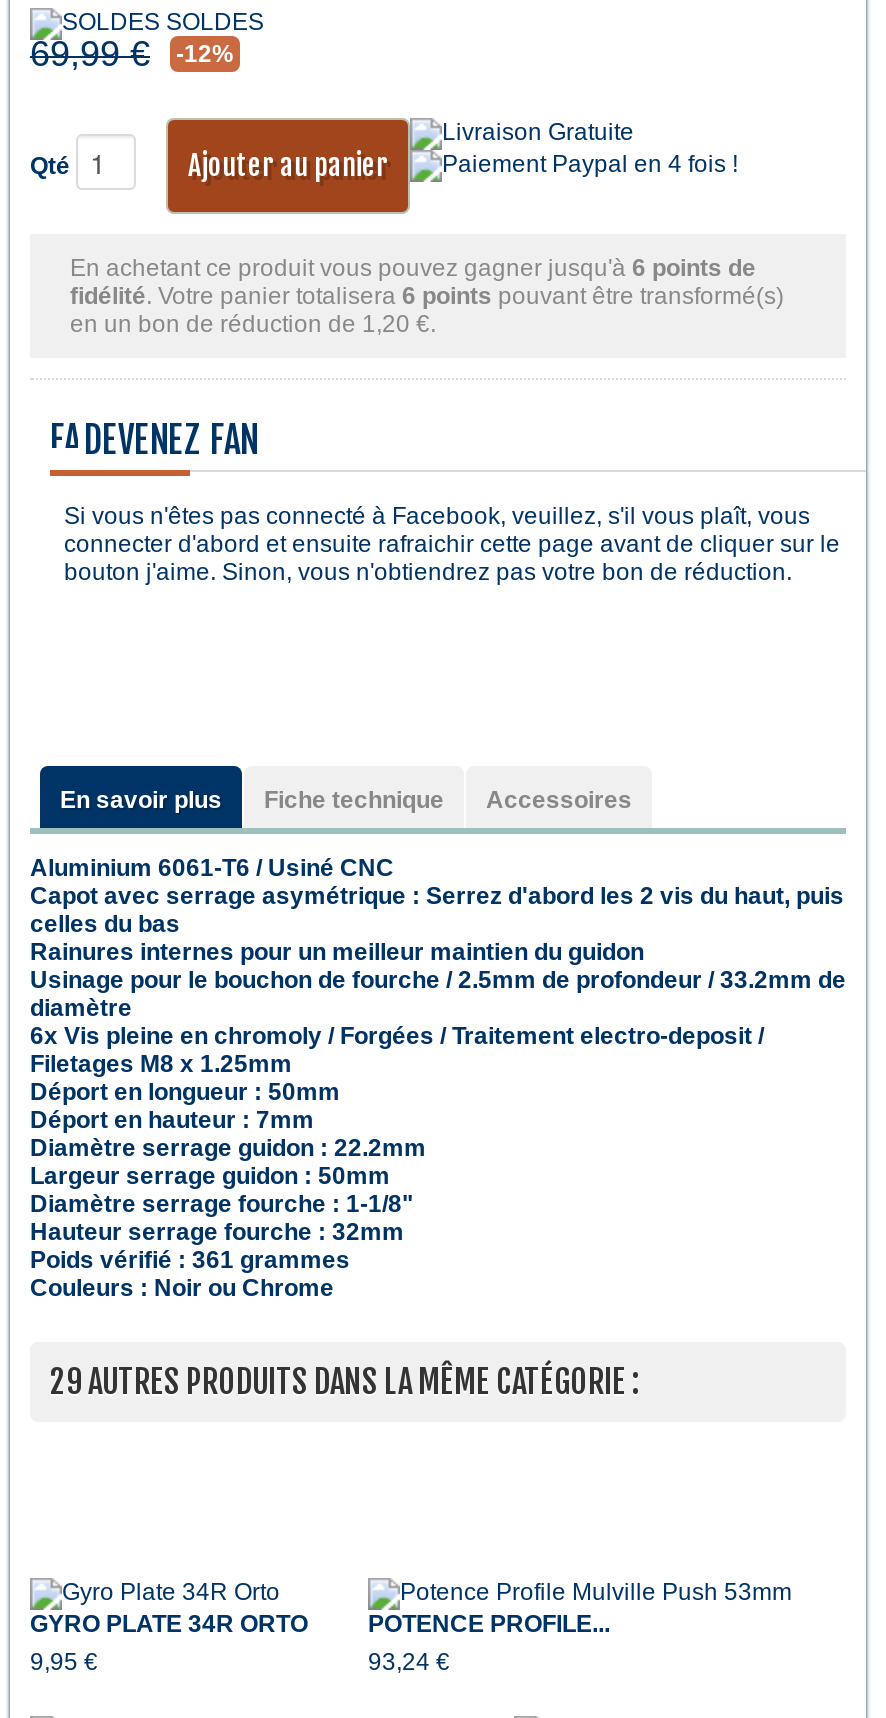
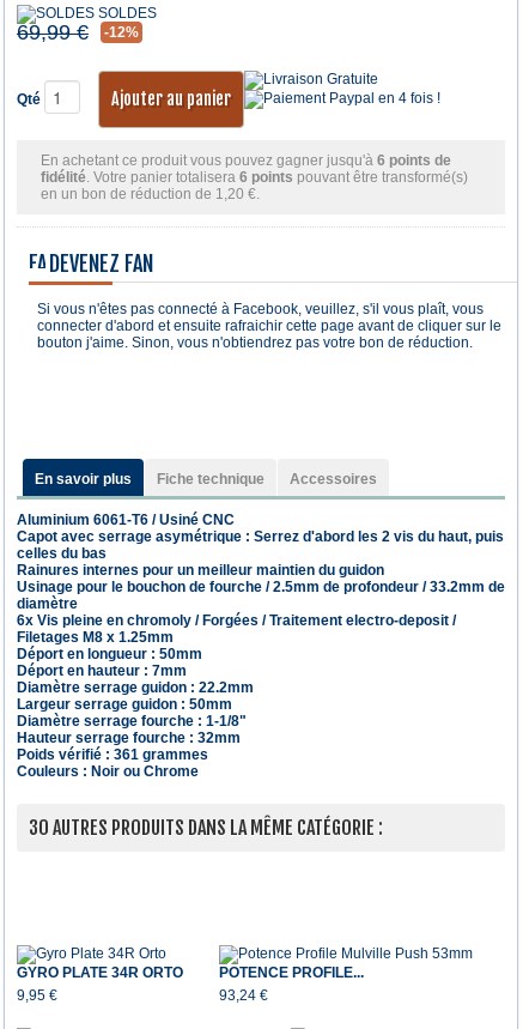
- 29 AUTRES PRODUITS DANS LA MÊME CATÉGORIE :
+ 30 AUTRES PRODUITS DANS LA MÊME CATÉGORIE :
